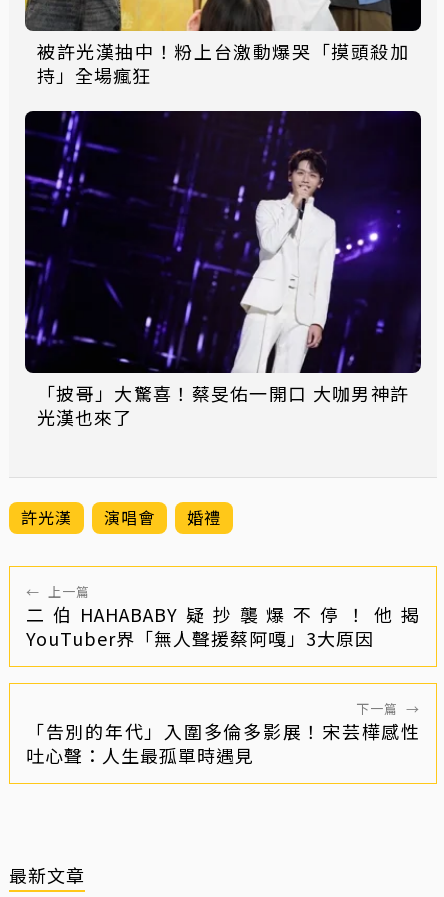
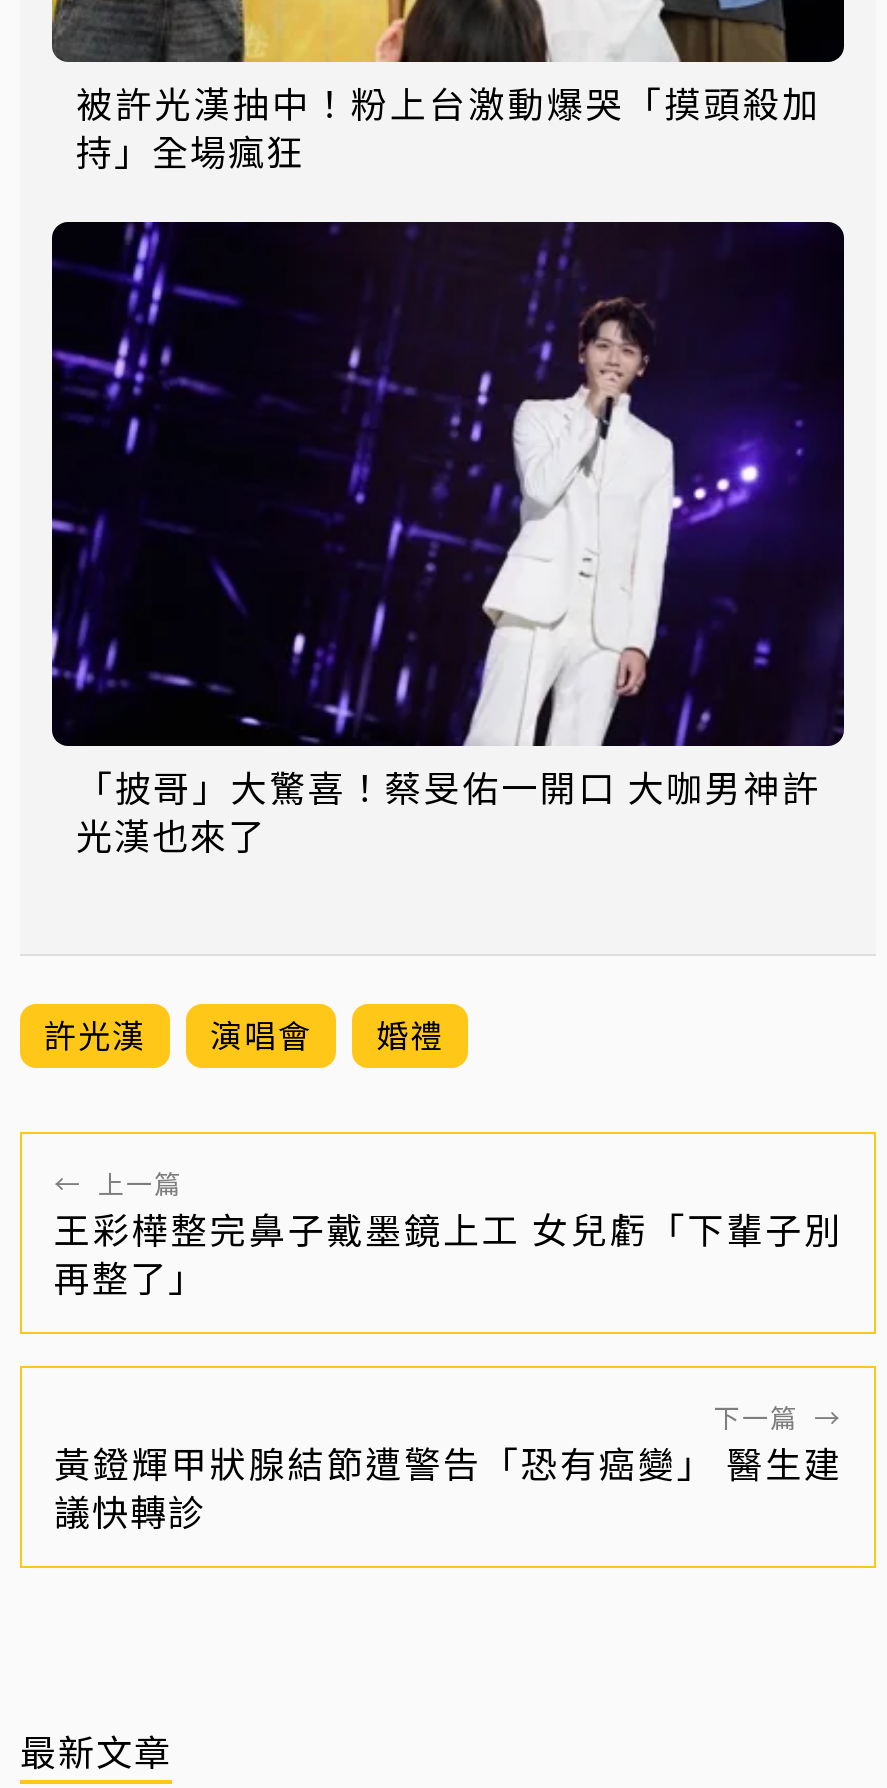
- 二伯HAHABABY疑抄襲爆不停！他揭
- YouTuber界「無人聲援蔡阿嘎」3大原因
+ 王彩樺整完鼻子戴墨鏡上工 女兒虧「下輩子別
+ 再整了」

- 「告別的年代」入圍多倫多影展！宋芸樺感性
- 吐心聲：人生最孤單時遇見
+ 黃鐙輝甲狀腺結節遭警告「恐有癌變」 醫生建
+ 議快轉診
